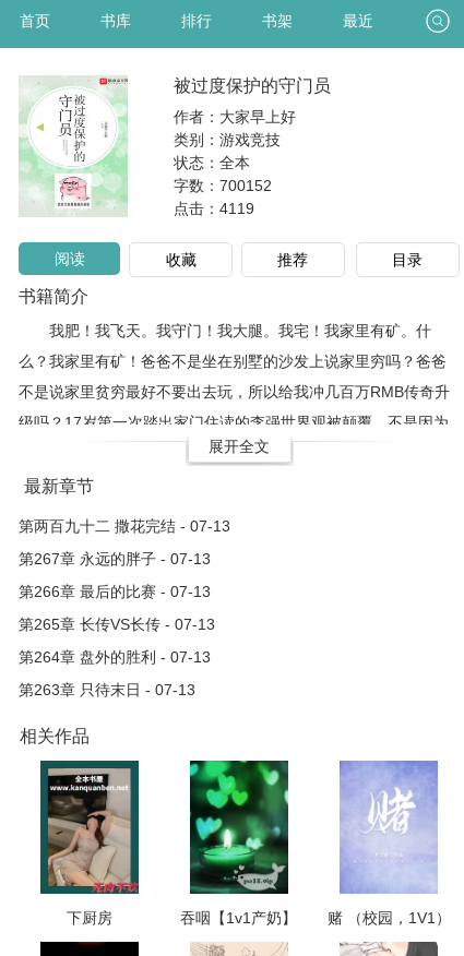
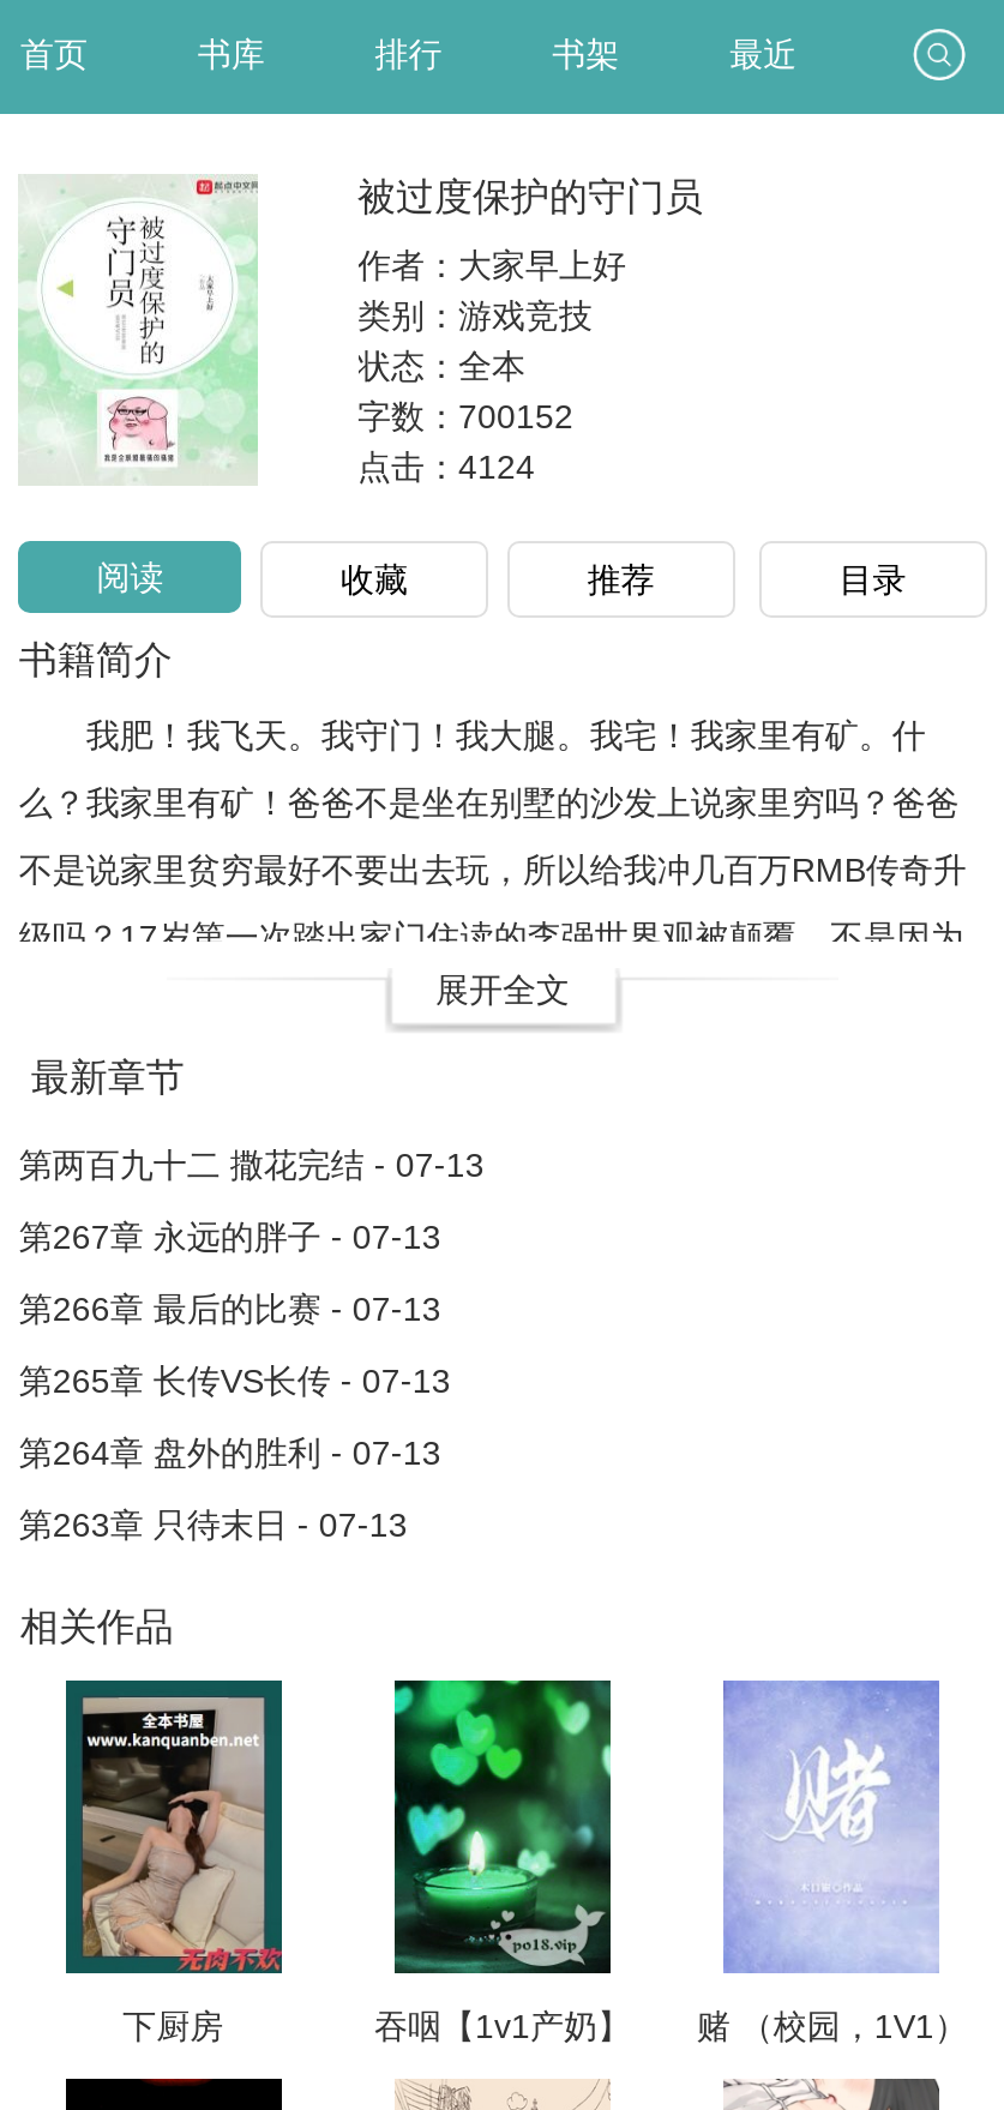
- 点击：4119
+ 点击：4124
